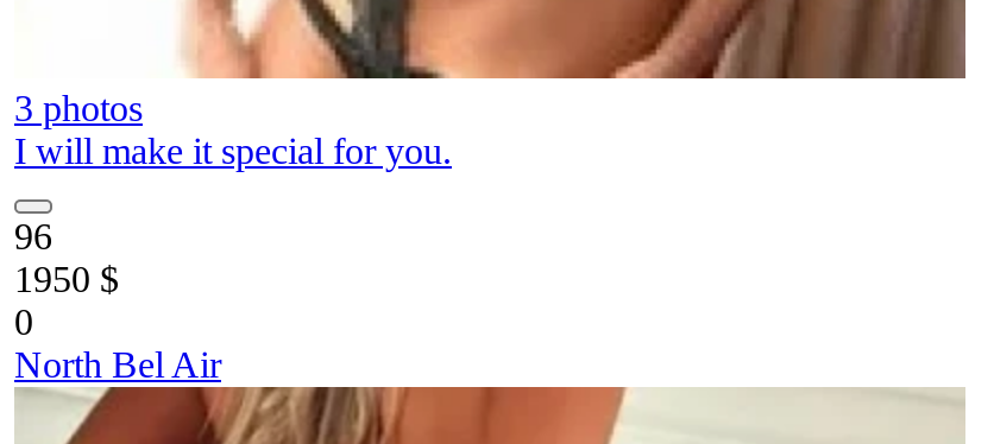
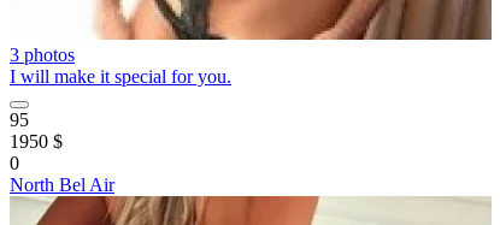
- 96
+ 95
